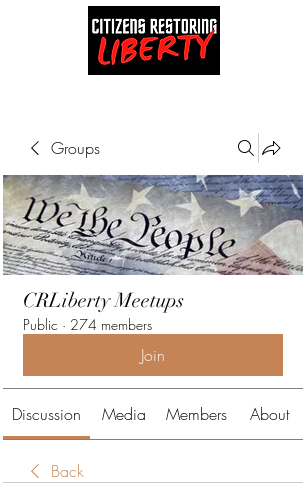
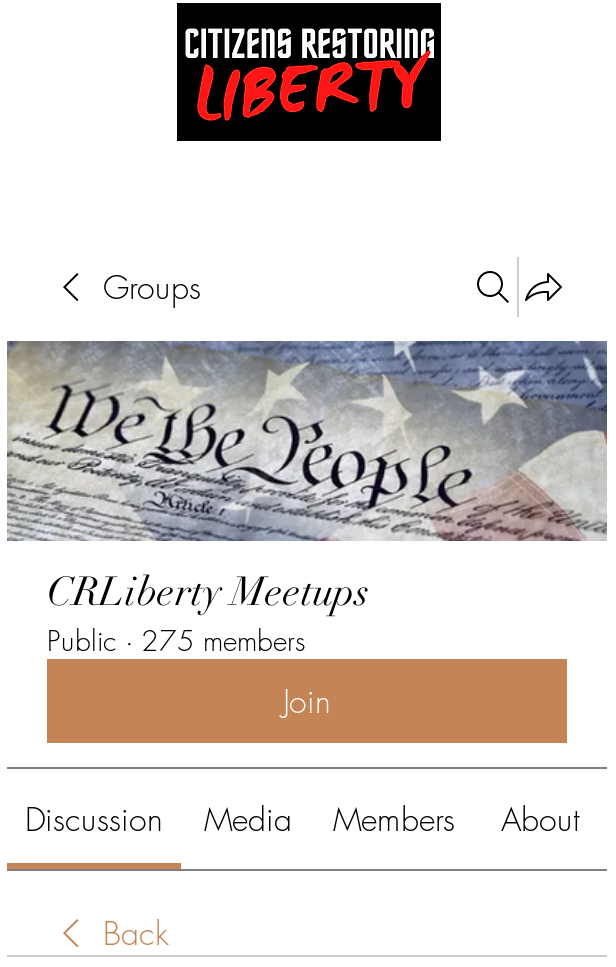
- Public · 274 members
+ Public · 275 members
